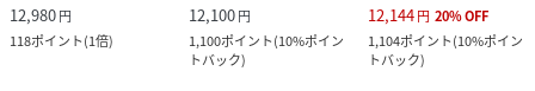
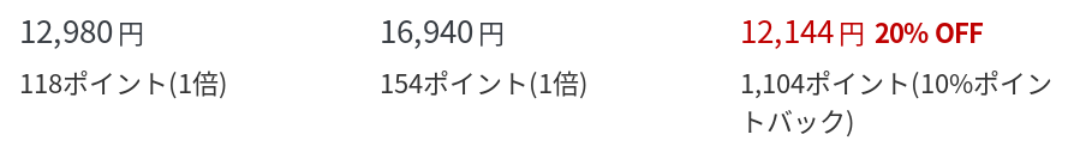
- 12,100 円
- 1,100ポイント(10%ポイン
- トバック)
+ 16,940 円
+ 154ポイント(1倍)
